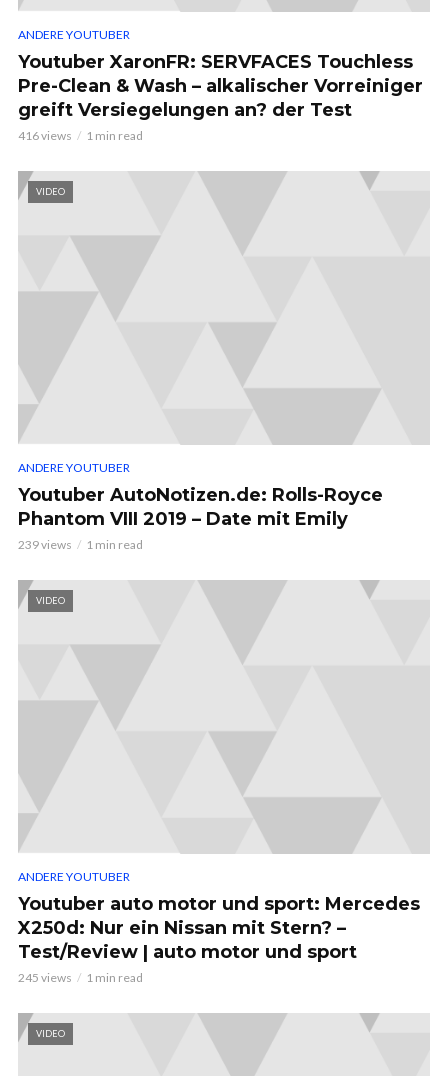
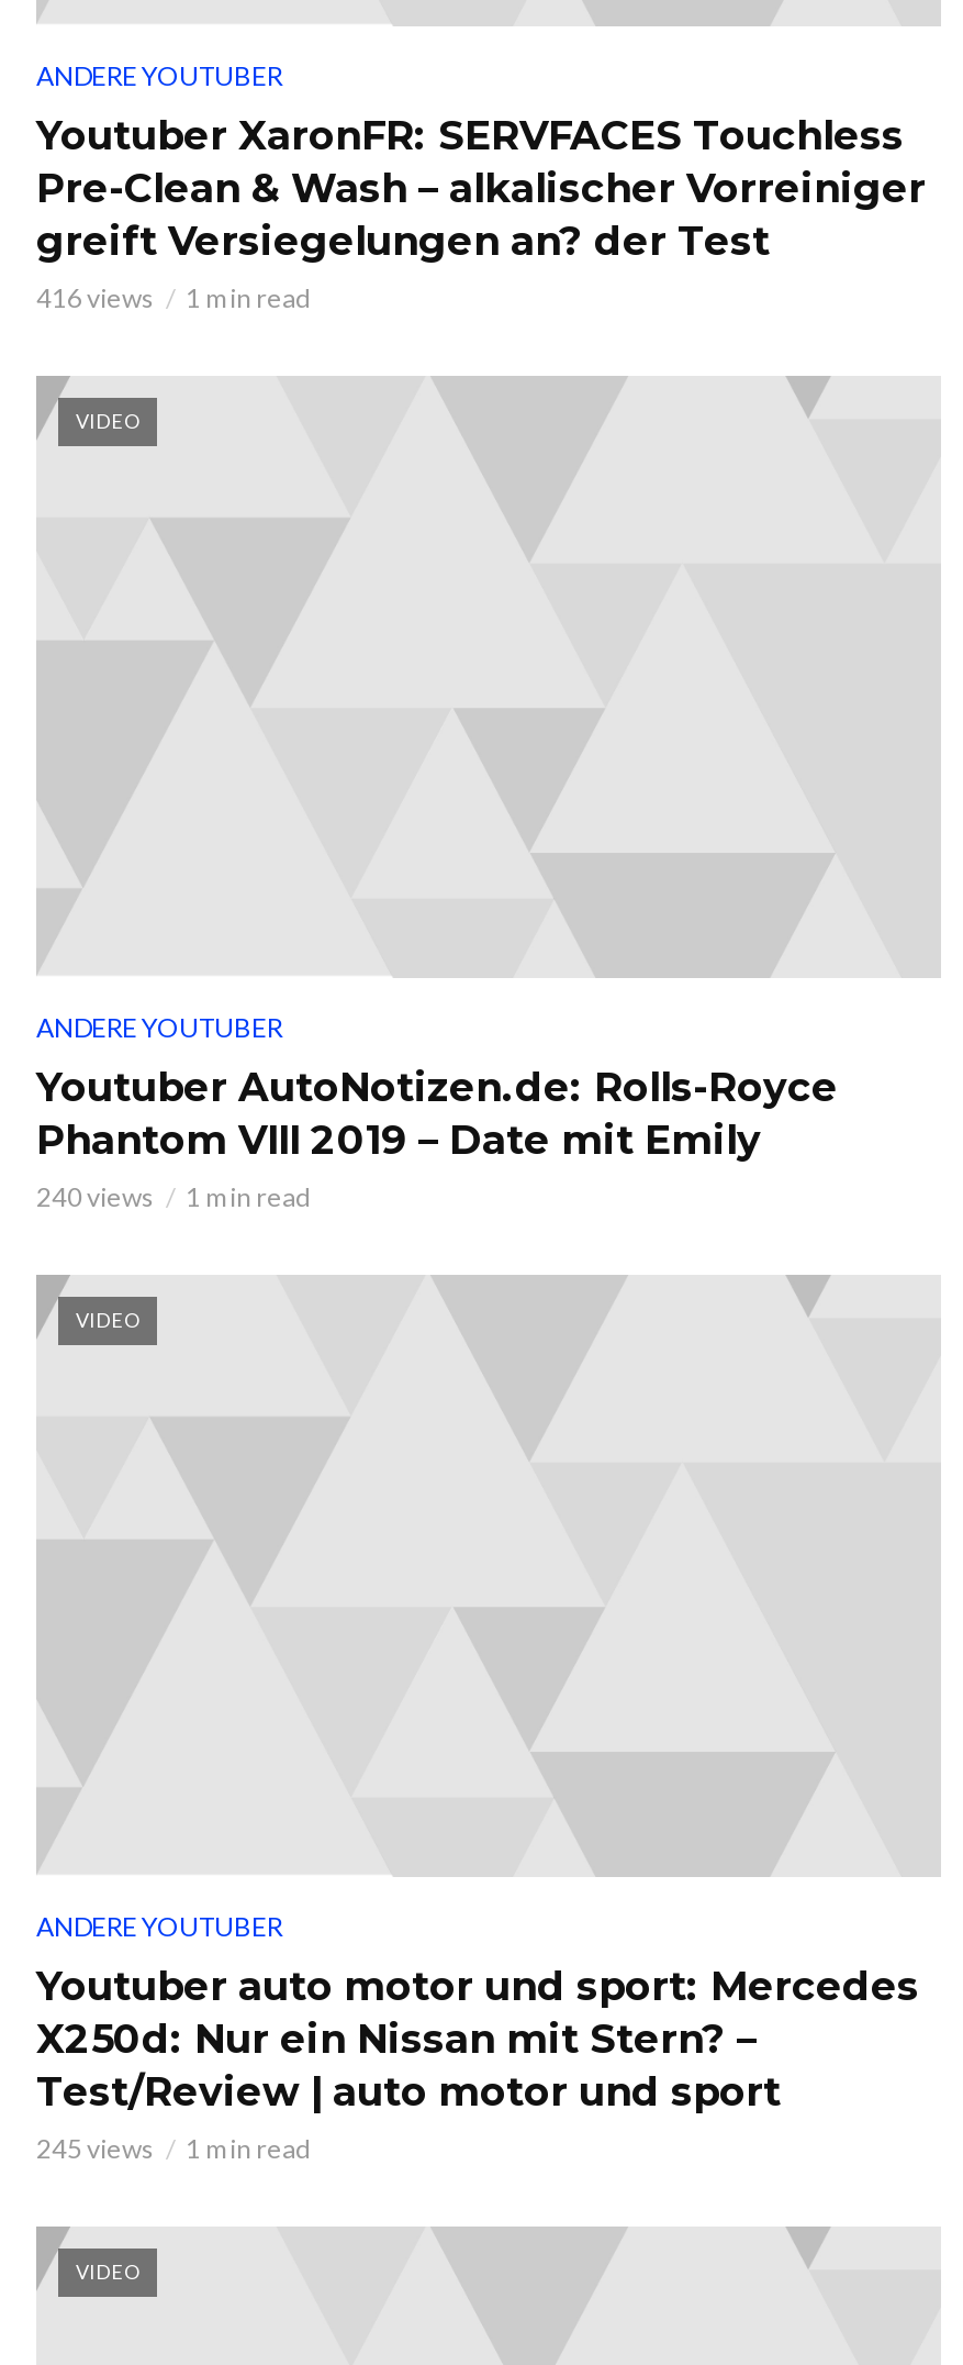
- 239 views 1 min read
+ 240 views 1 min read
